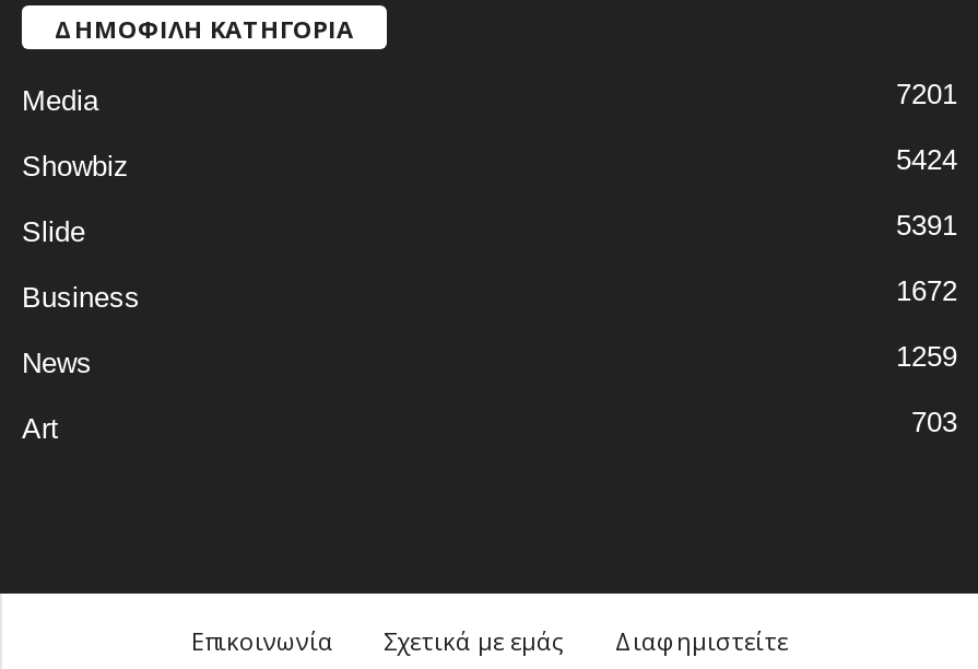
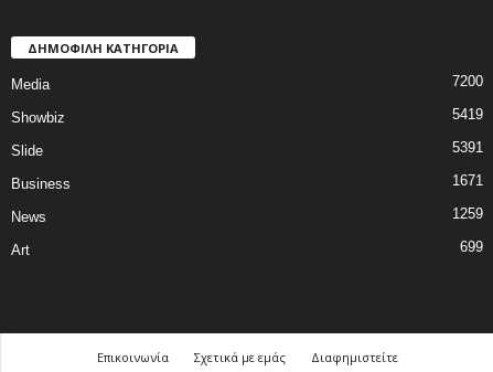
- 7201
+ 7200

- 5424
+ 5419

- 1672
+ 1671

- 703
+ 699
